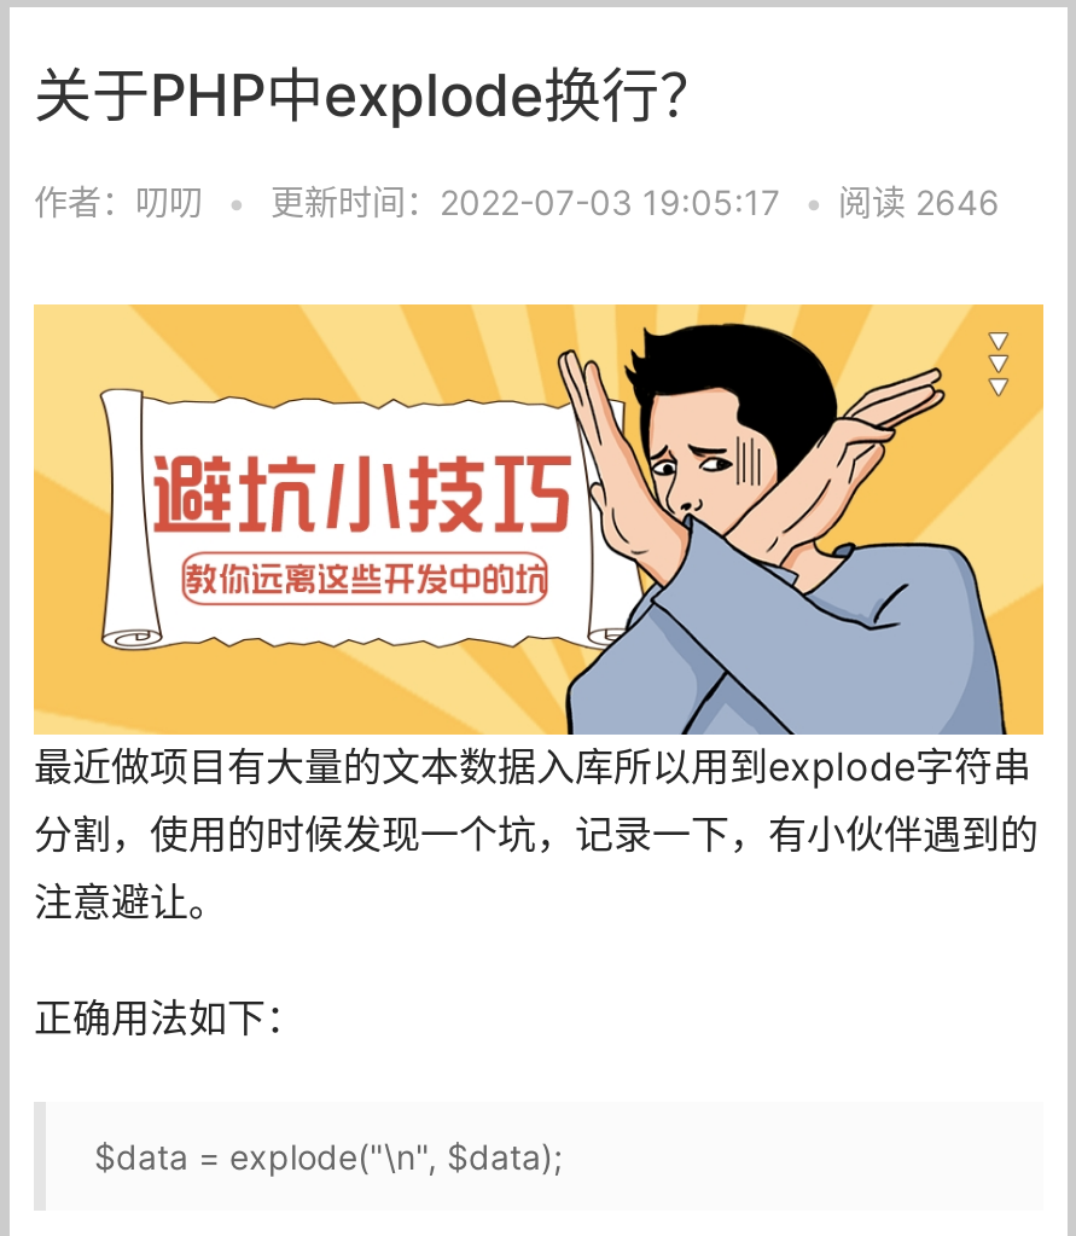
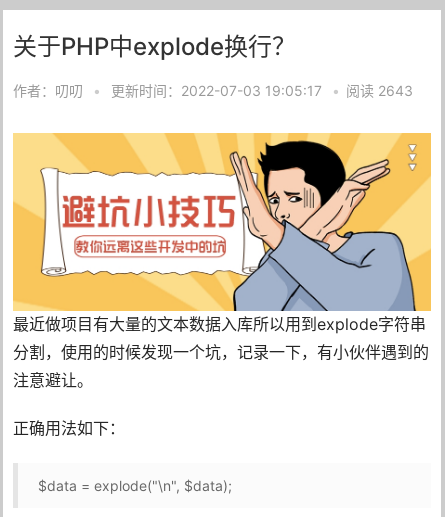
- 作者：叨叨 • 更新时间：2022-07-03 19:05:17 • 阅读 2646
+ 作者：叨叨 • 更新时间：2022-07-03 19:05:17 • 阅读 2643
